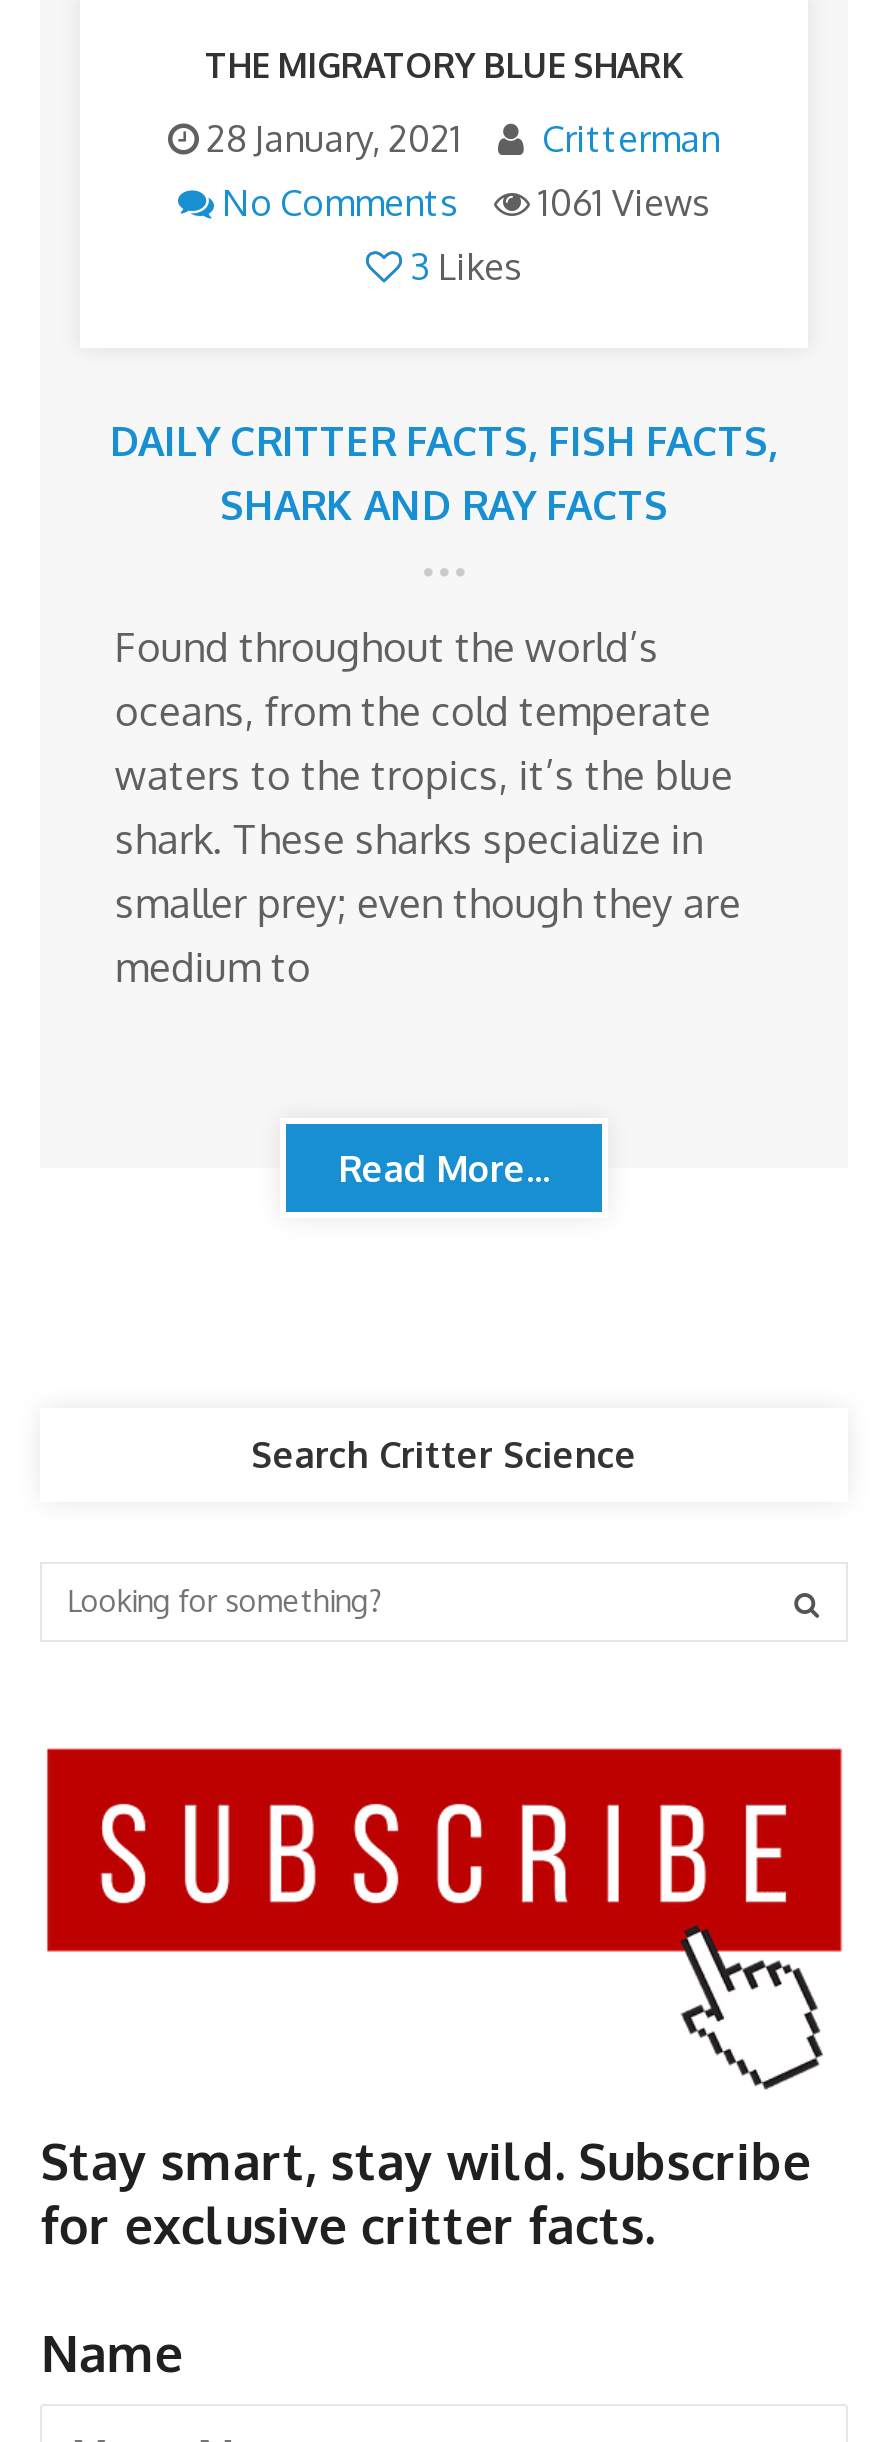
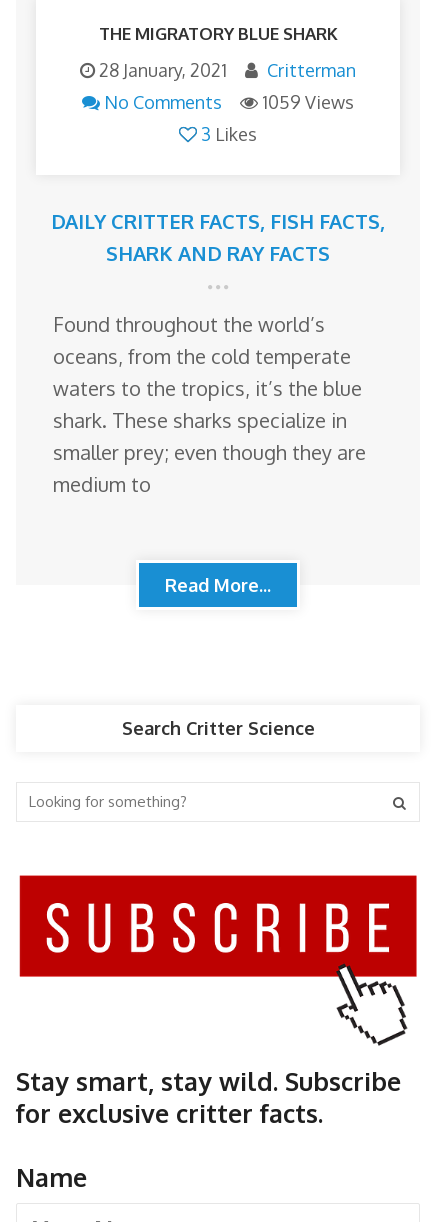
- No Comments 1061 Views
+ No Comments 1059 Views
